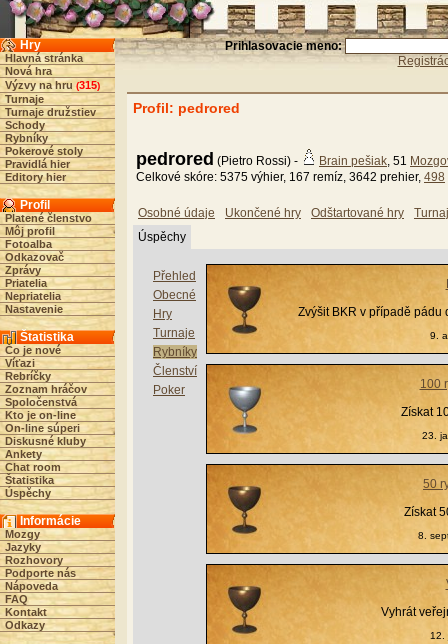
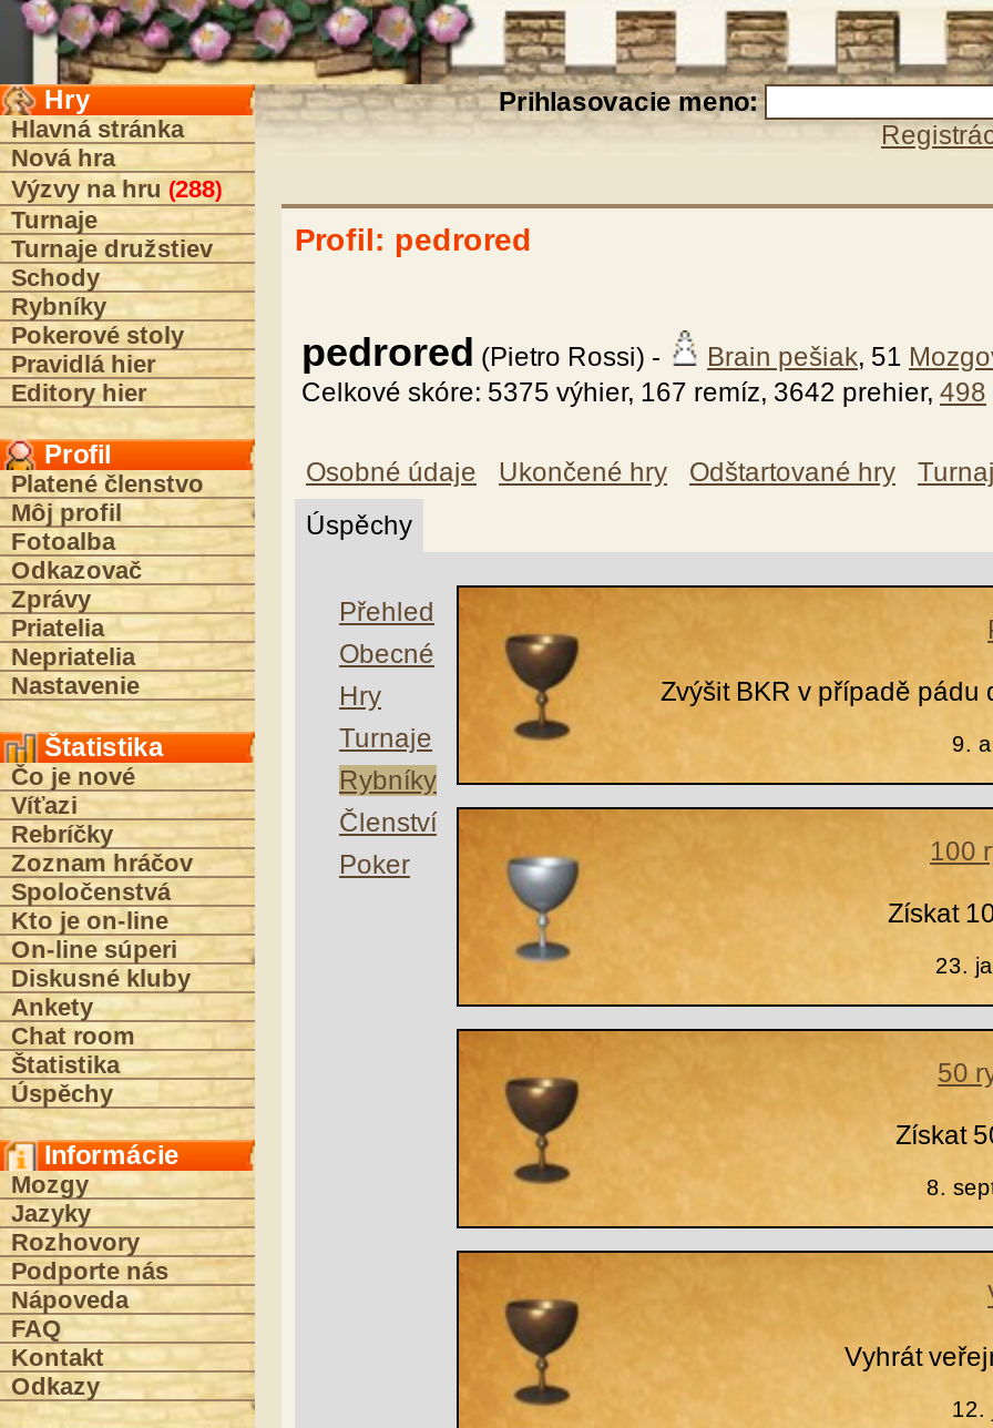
- Výzvy na hru (315)
+ Výzvy na hru (288)
